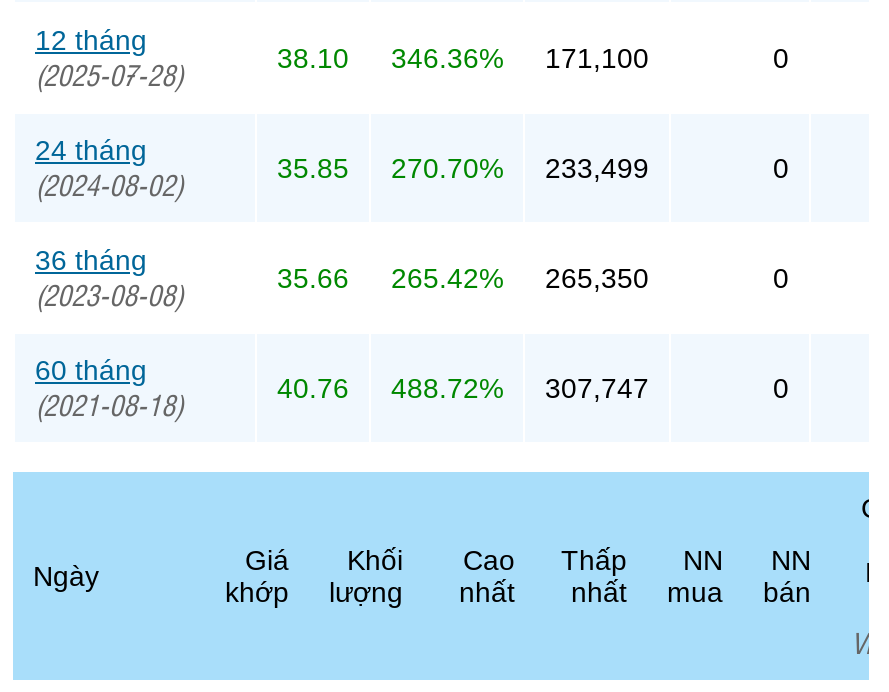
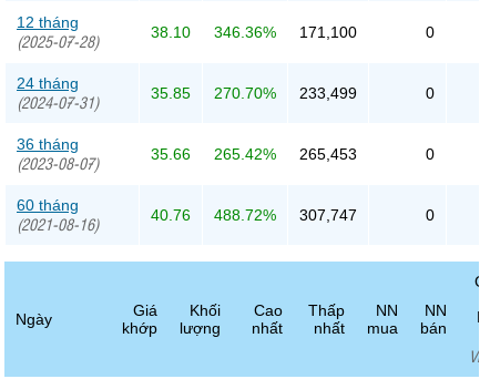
- (2024-08-02)
+ (2024-07-31)

- 35.66 265.42% 265,350
+ 35.66 265.42% 265,453

- (2023-08-08)
+ (2023-08-07)

- (2021-08-18)
+ (2021-08-16)
